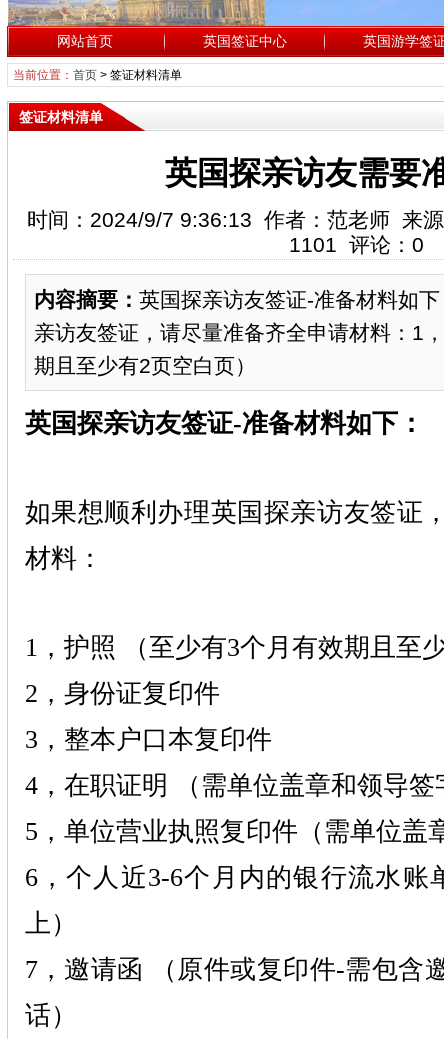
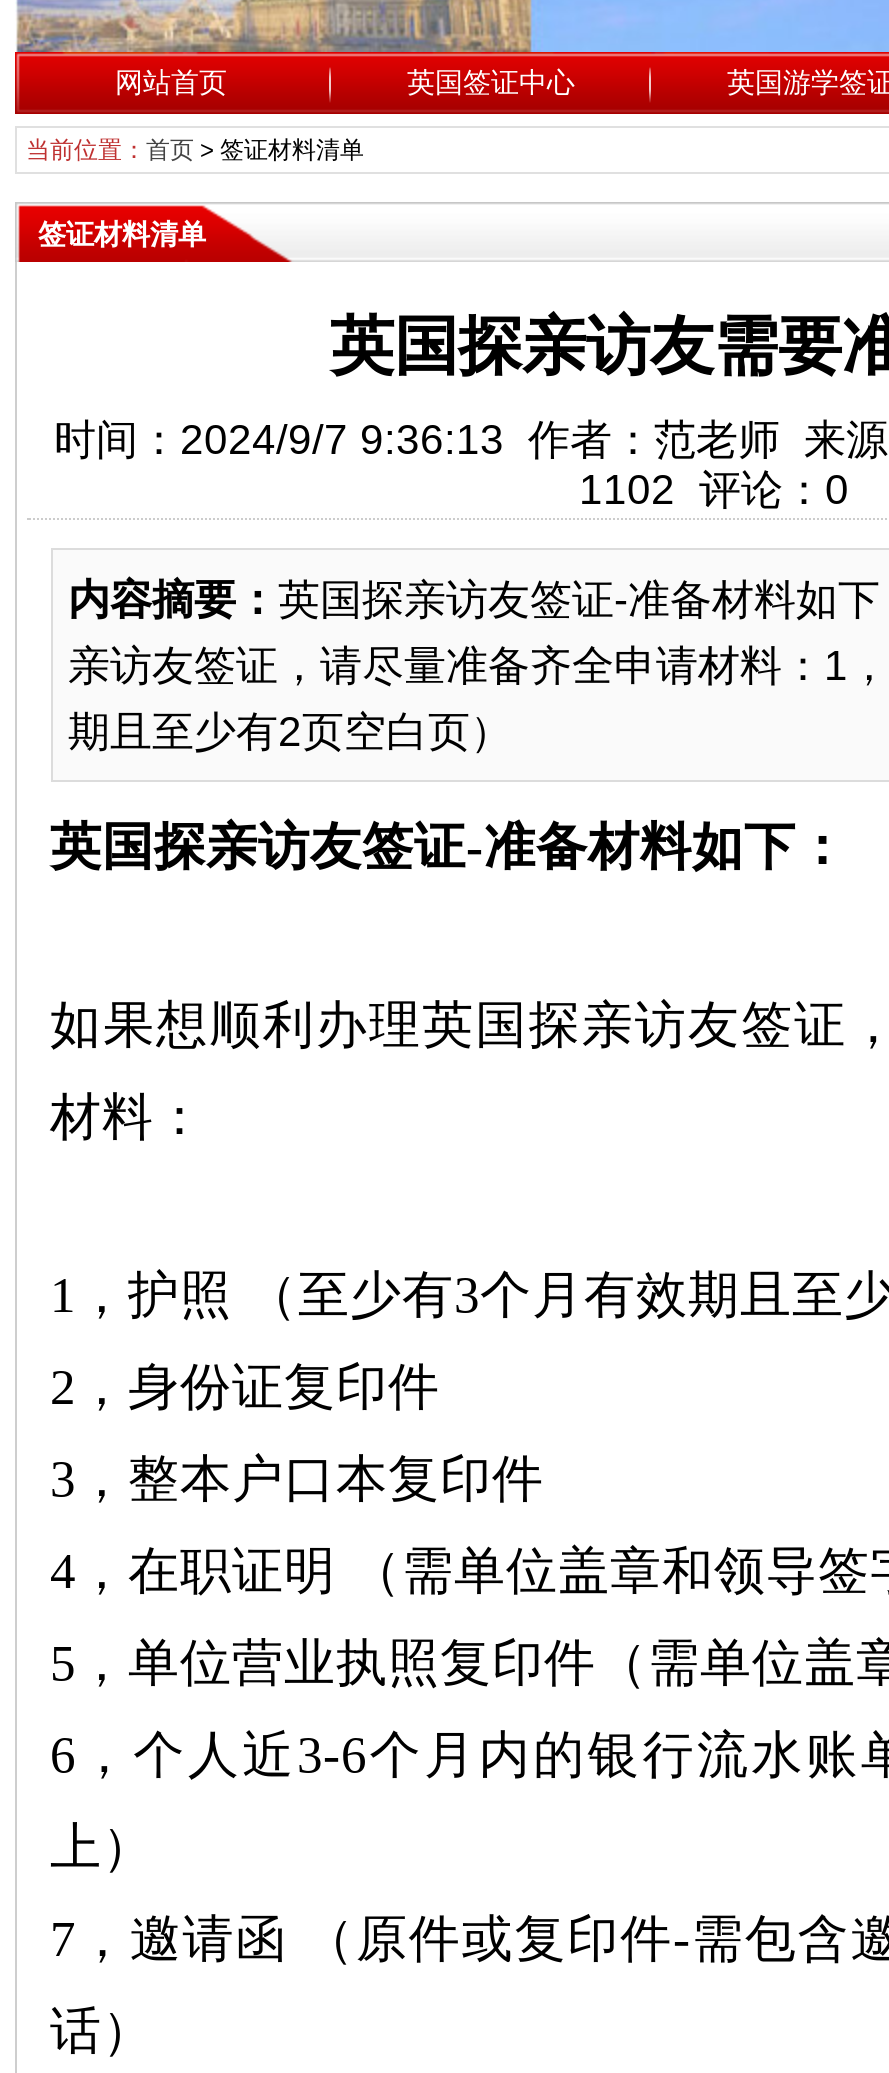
- 1101 评论：0
+ 1102 评论：0
